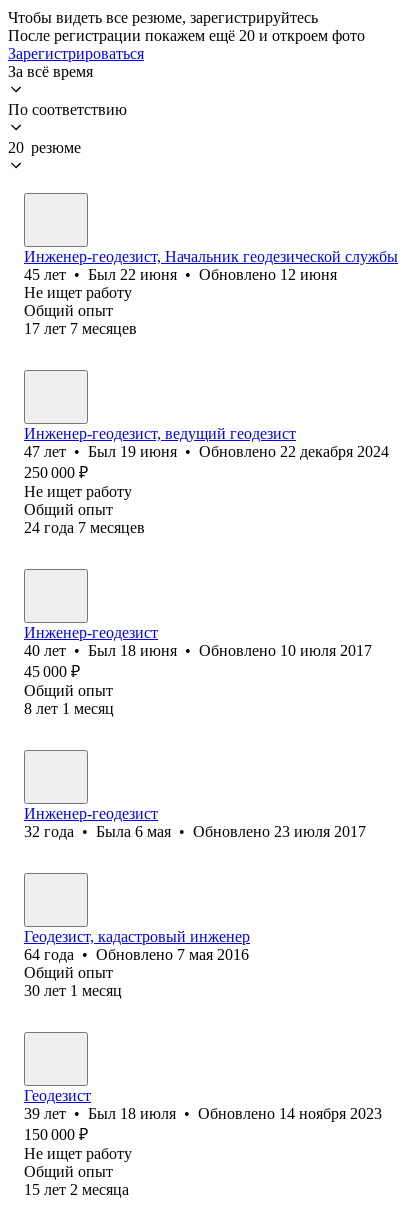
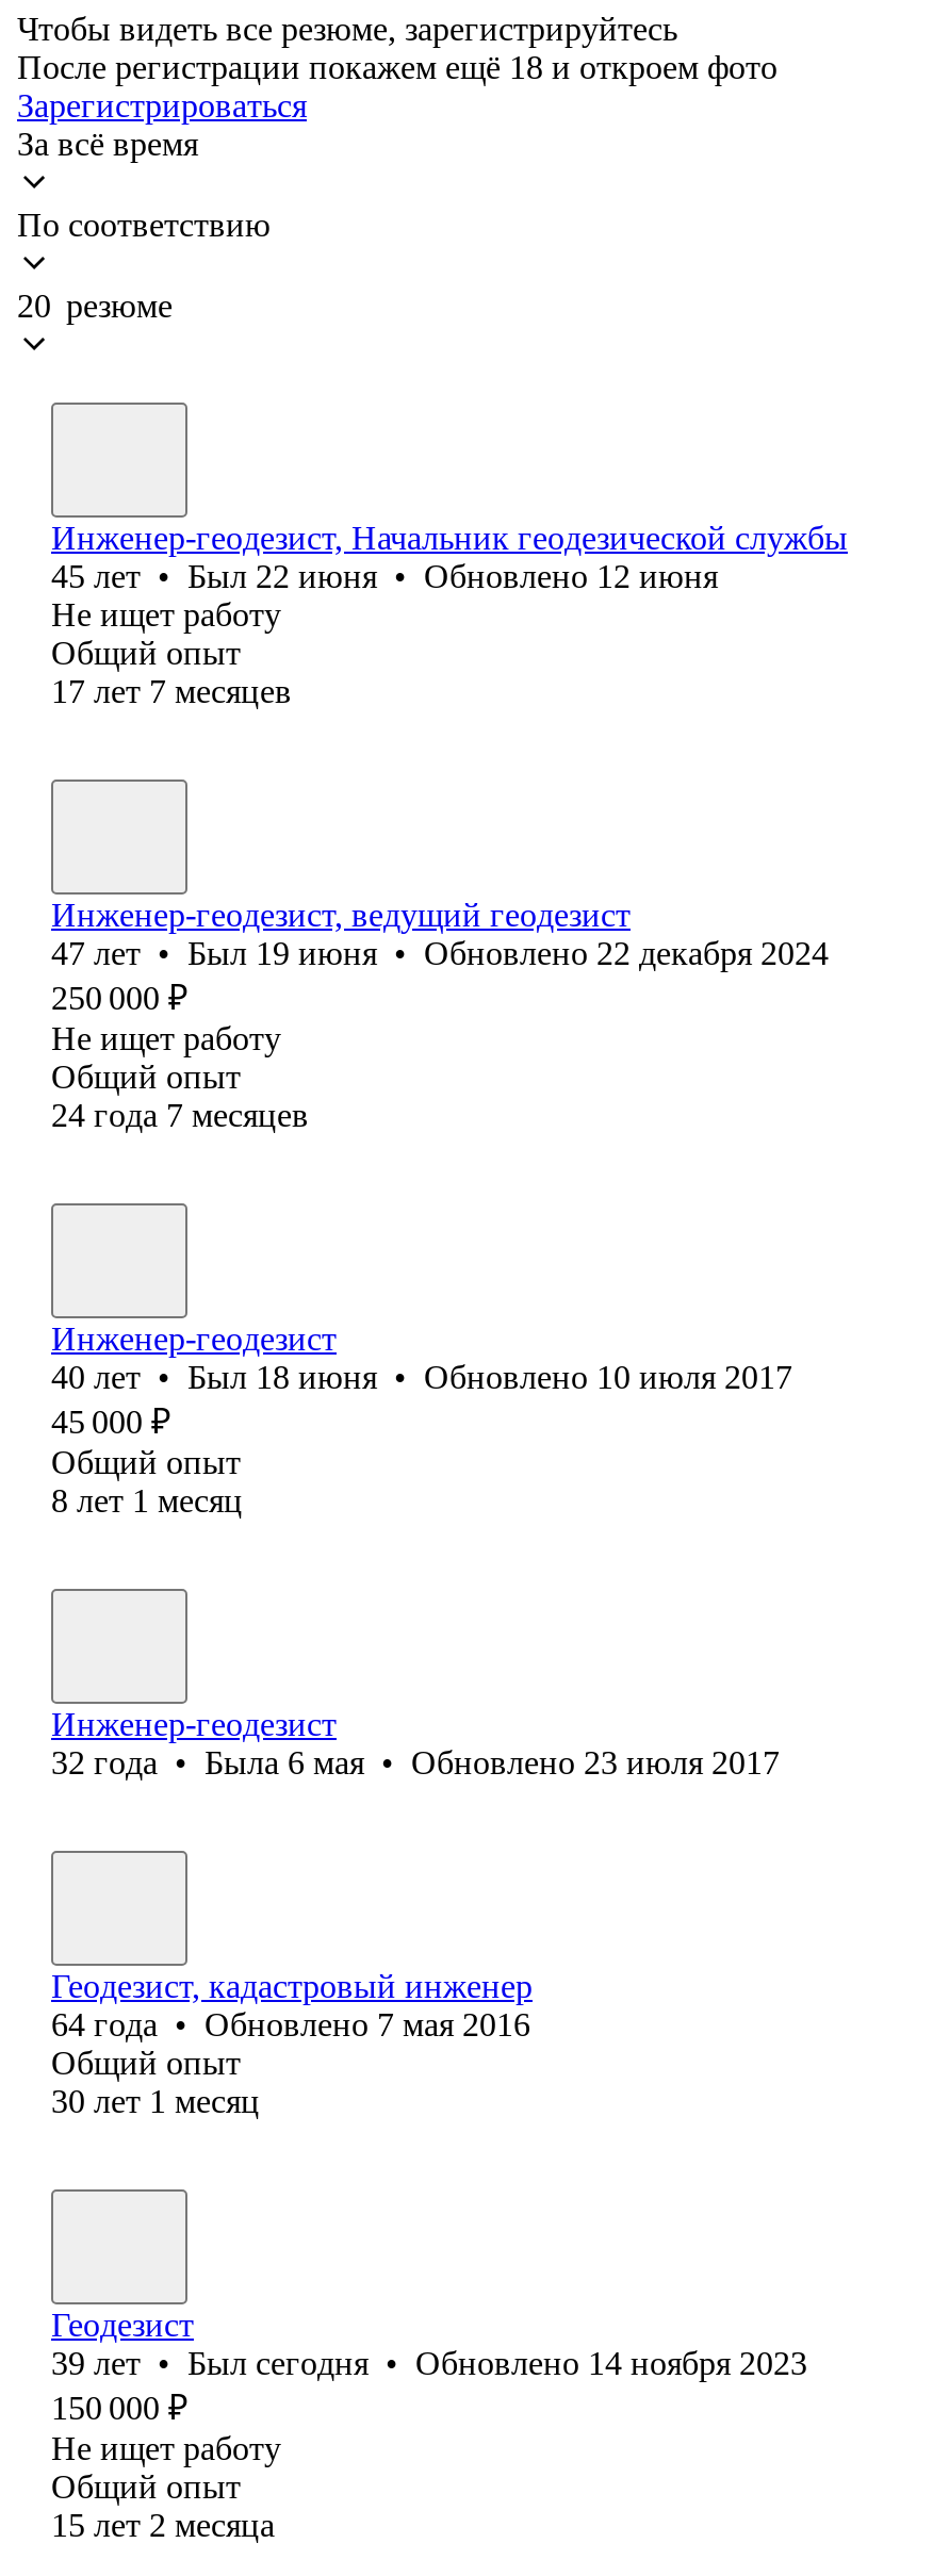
- После регистрации покажем ещё 20 и откроем фото
+ После регистрации покажем ещё 18 и откроем фото

- 39 лет • Был 18 июля • Обновлено 14 ноября 2023
+ 39 лет • Был сегодня • Обновлено 14 ноября 2023
